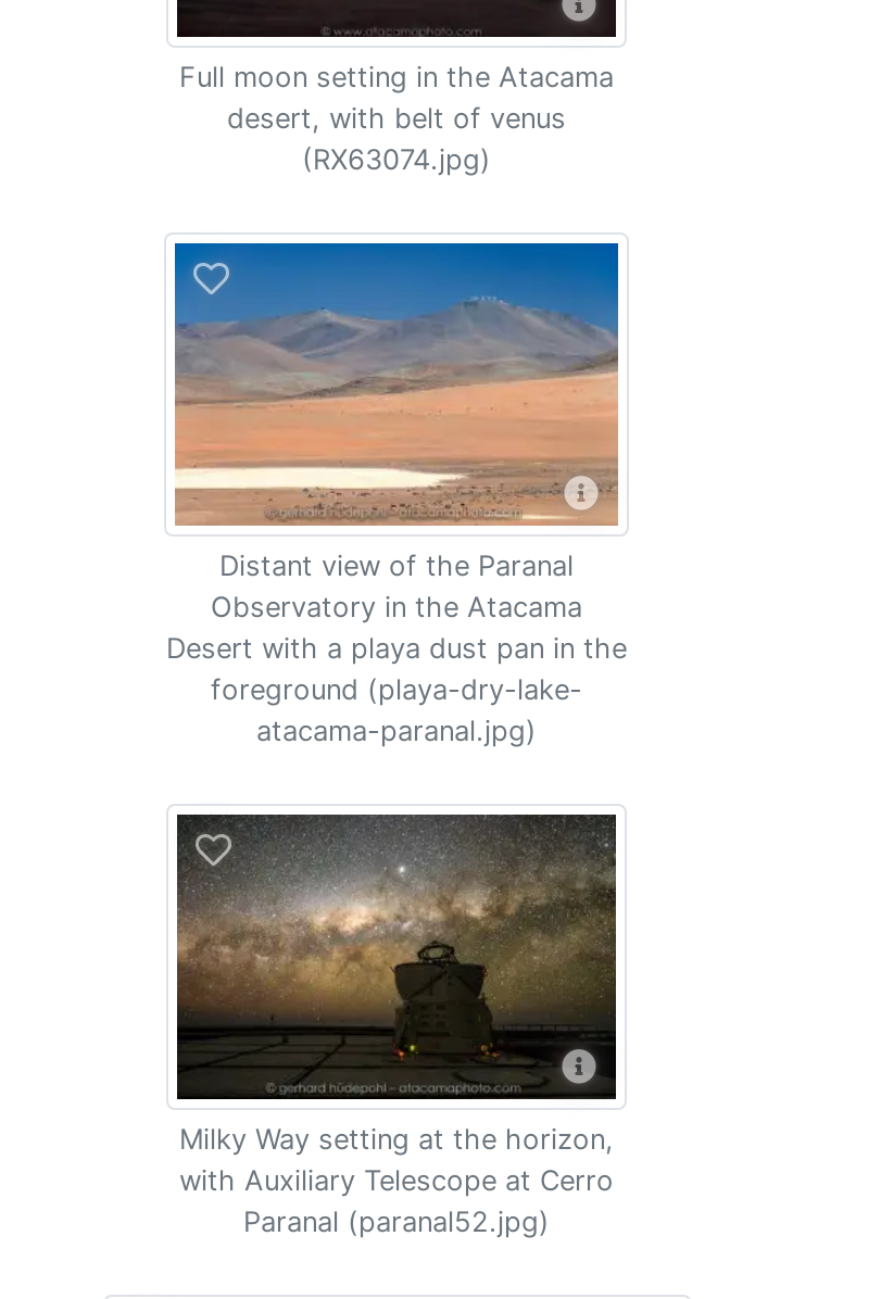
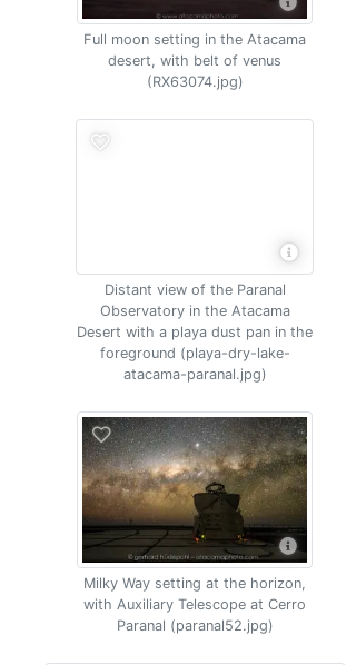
- [image]
